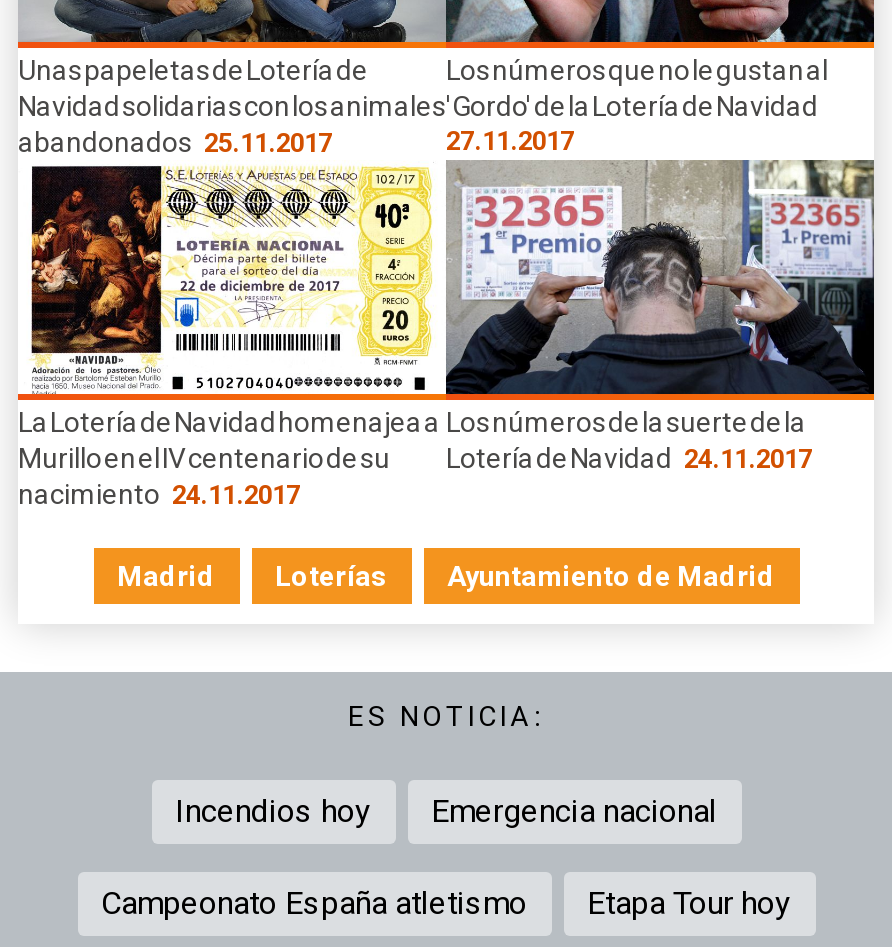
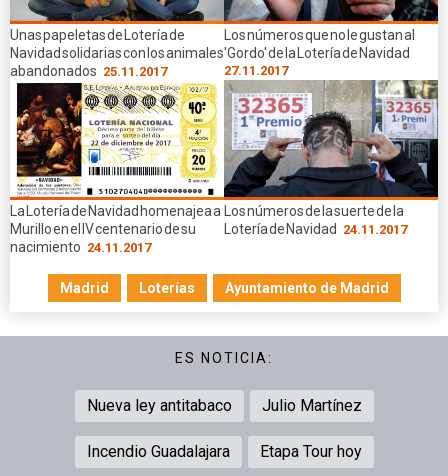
- Incendios hoy
- Emergencia nacional
+ Nueva ley antitabaco
+ Julio Martínez

- Campeonato España atletismo
+ Incendio Guadalajara
